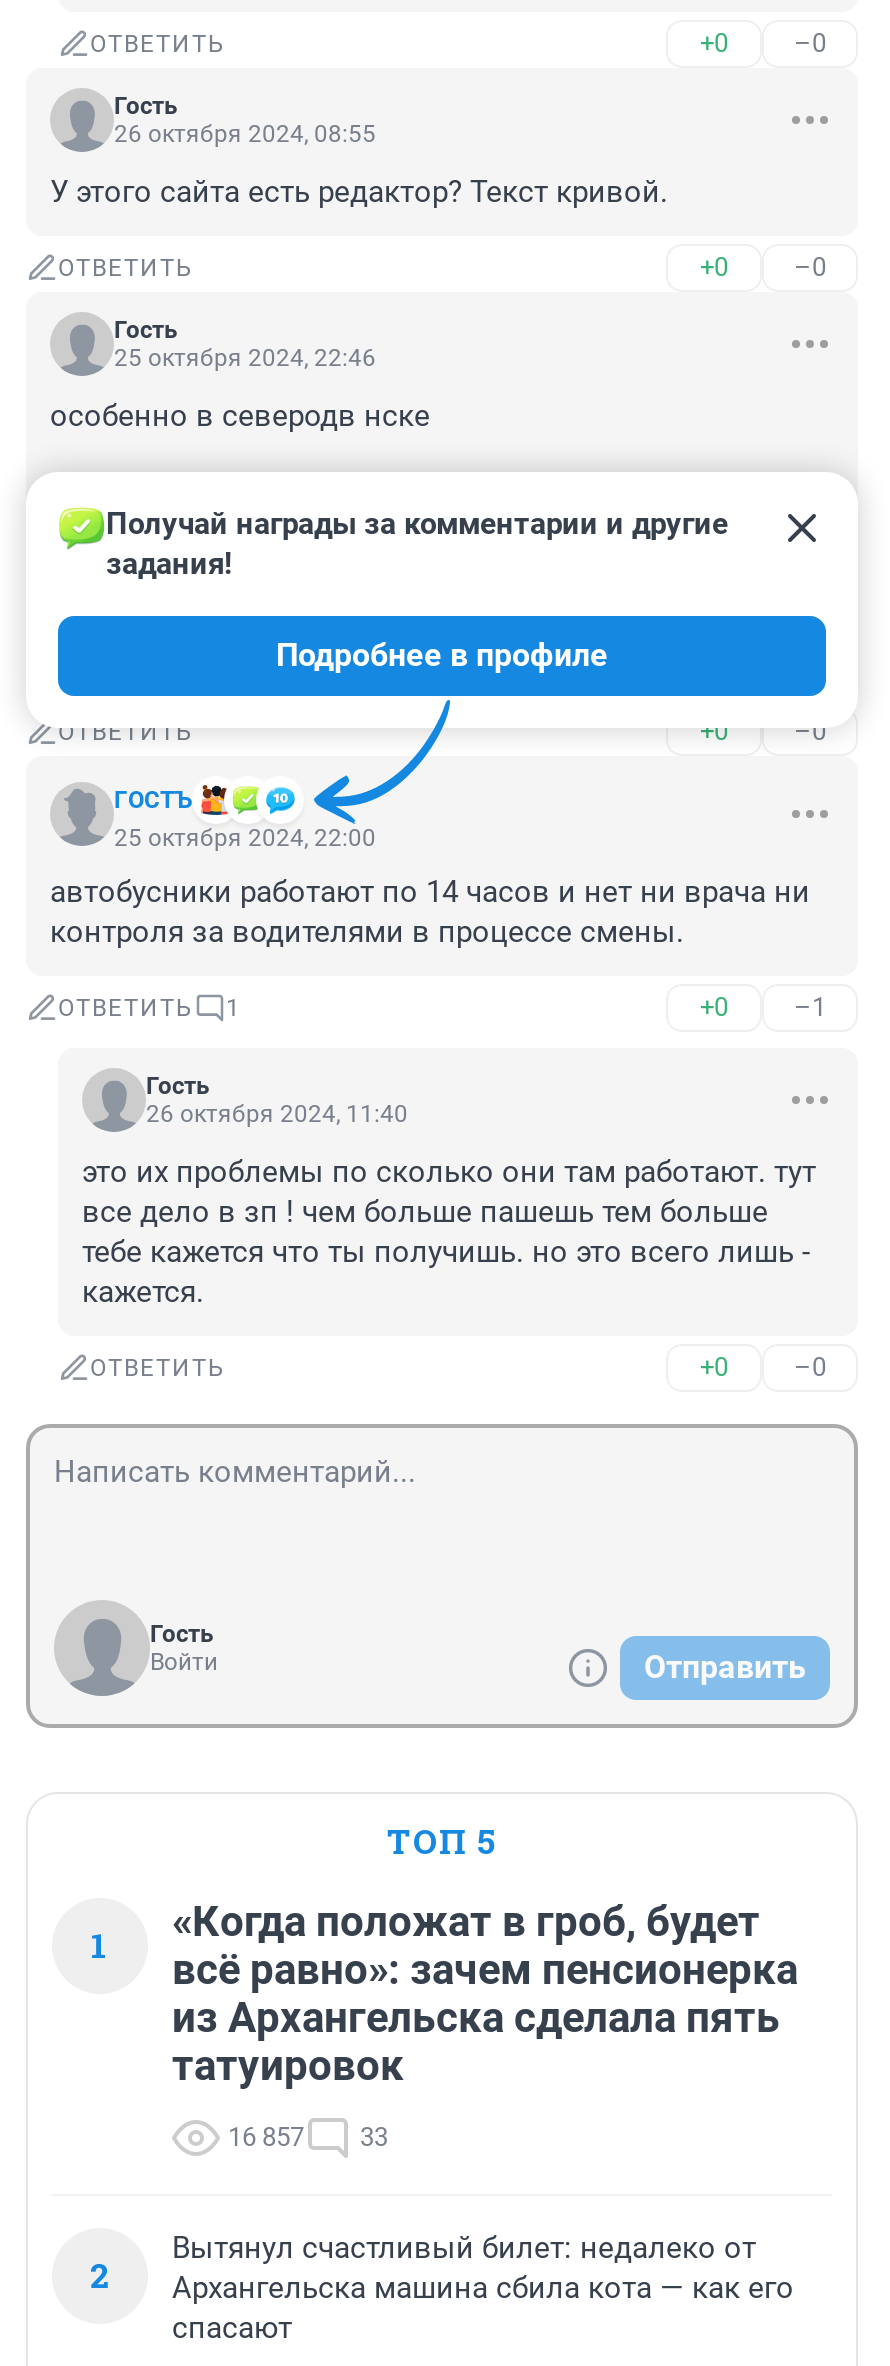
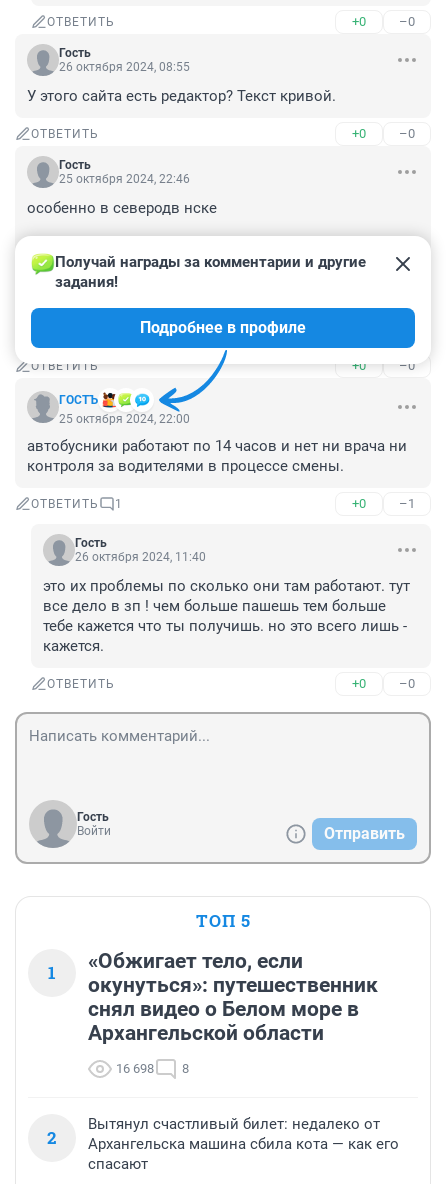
- «Когда положат в гроб, будет
- всё равно»: зачем пенсионерка
- из Архангельска сделала пять
- татуировок
+ «Обжигает тело, если
+ окунуться»: путешественник
+ снял видео о Белом море в
+ Архангельской области

- 16 857
- 33
+ 16 698
+ 8
